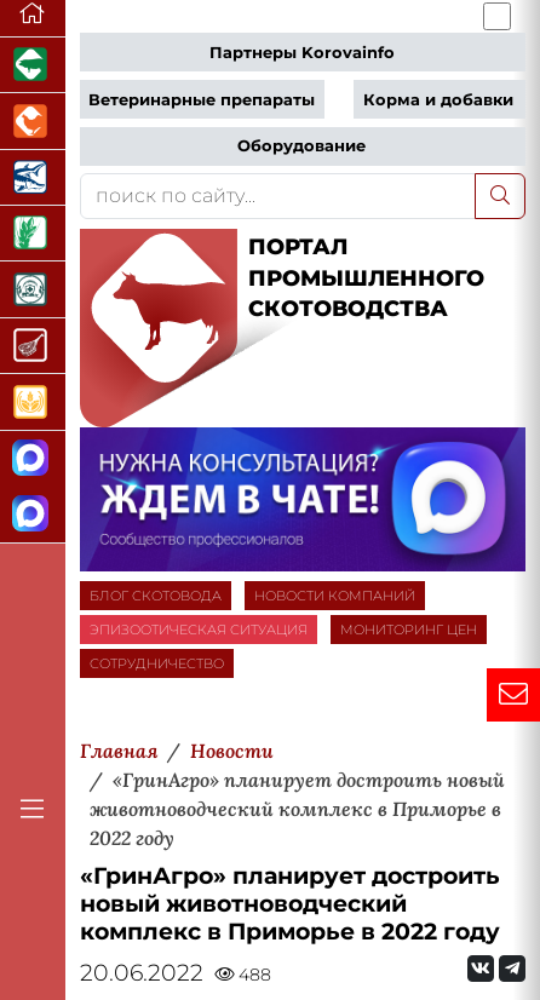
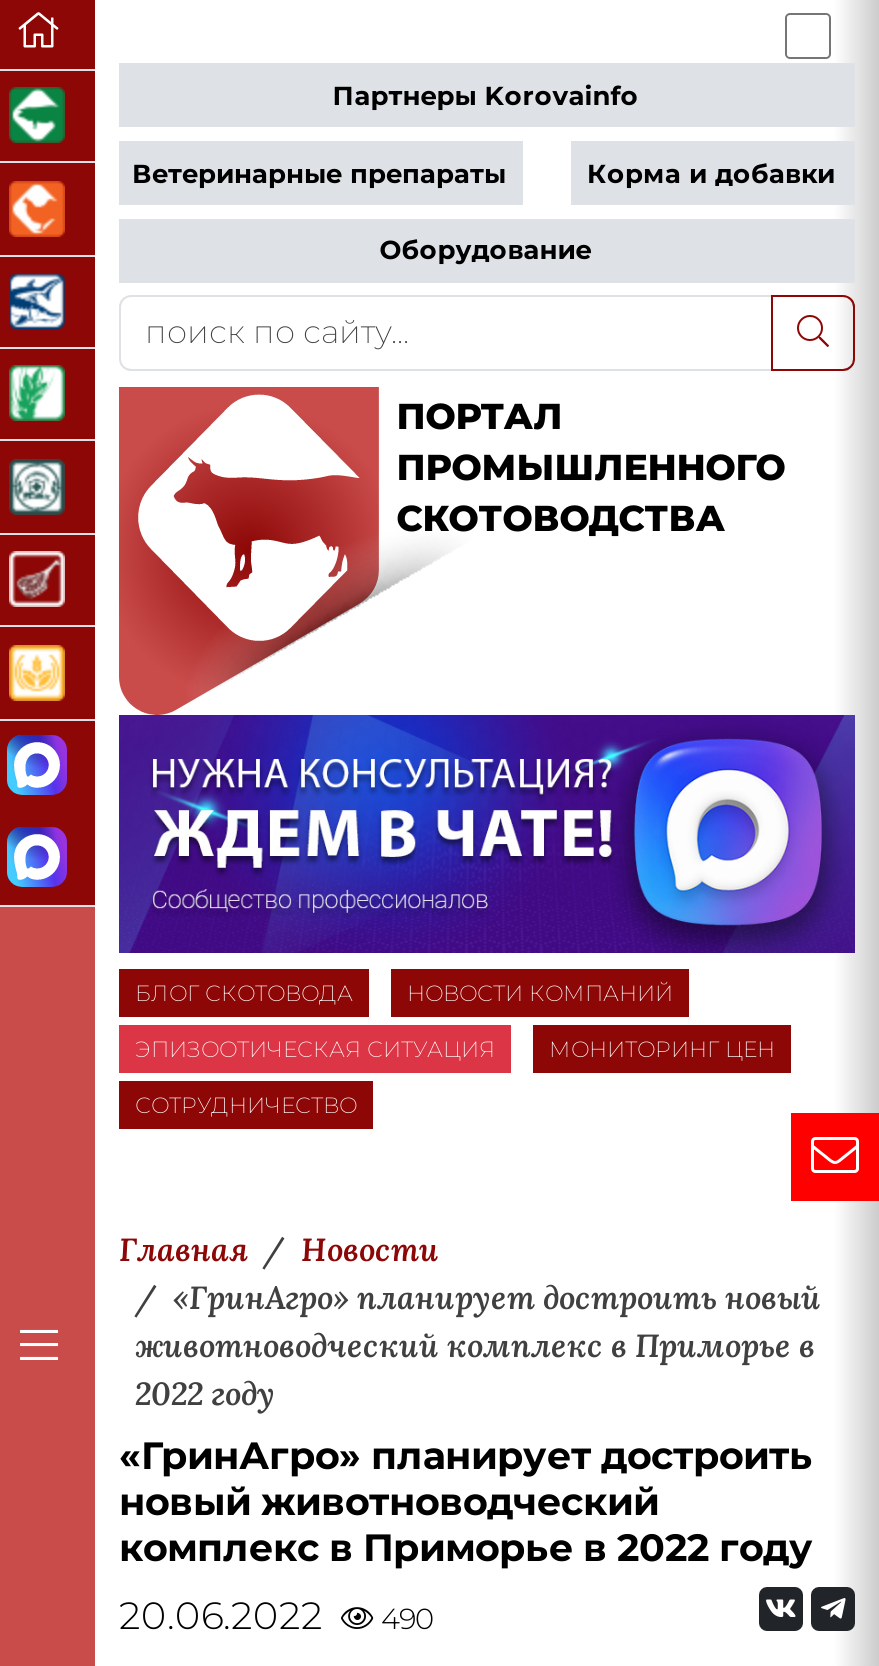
- 20.06.2022 488
+ 20.06.2022 490
